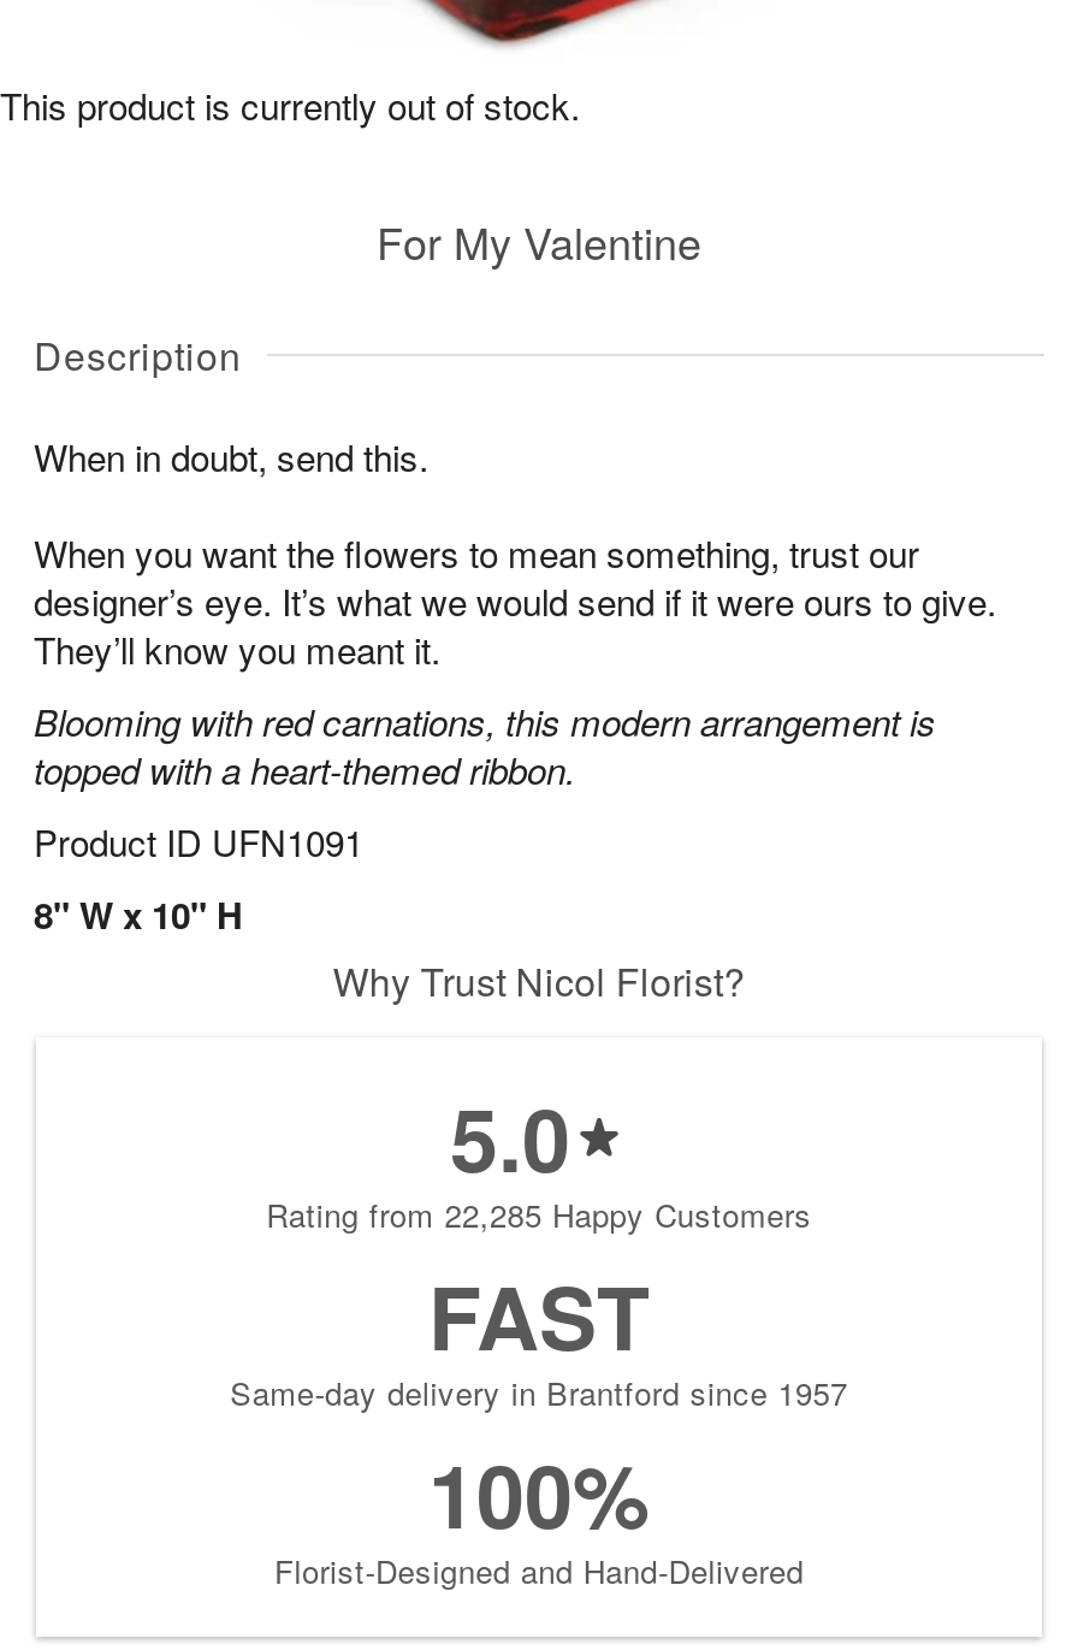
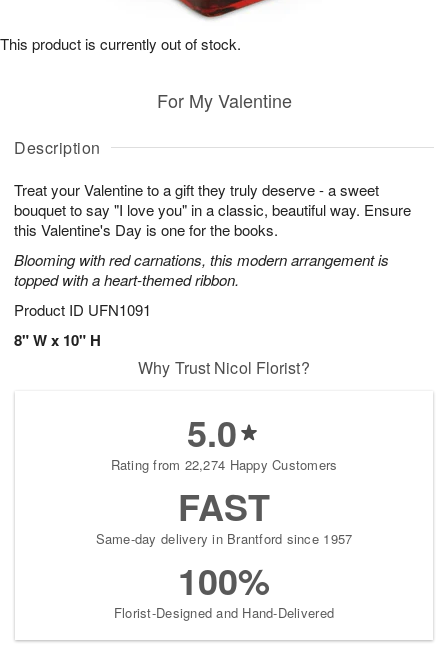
- When in doubt, send this.
- When you want the flowers to mean something, trust our
- designer’s eye. It’s what we would send if it were ours to give.
- They’ll know you meant it.
+ Treat your Valentine to a gift they truly deserve - a sweet
+ bouquet to say "I love you" in a classic, beautiful way. Ensure
+ this Valentine's Day is one for the books.

- Rating from 22,285 Happy Customers
+ Rating from 22,274 Happy Customers
